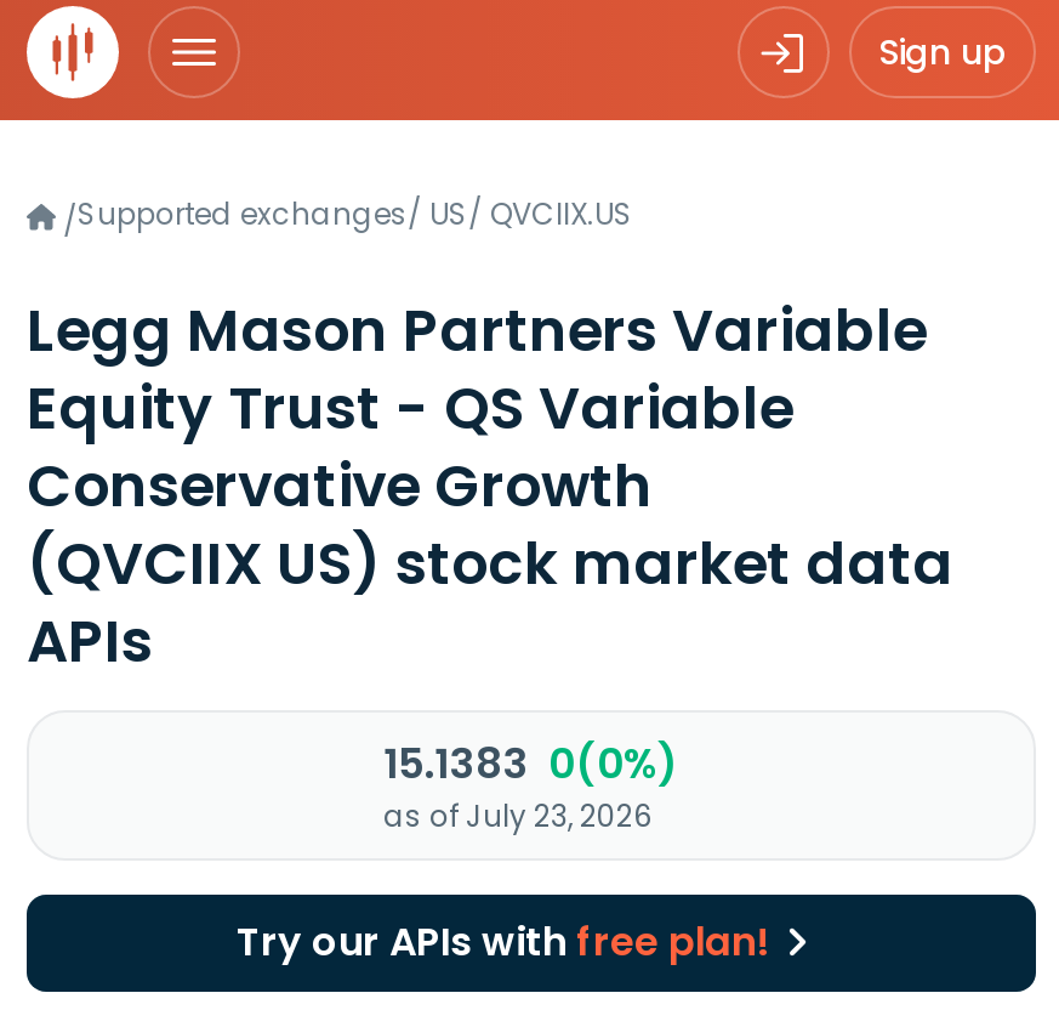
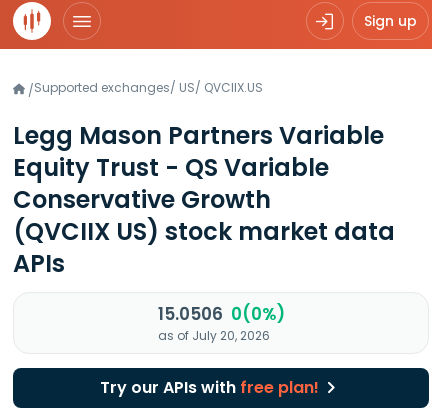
- 15.1383 0(0%)
+ 15.0506 0(0%)

- as of July 23, 2026
+ as of July 20, 2026
